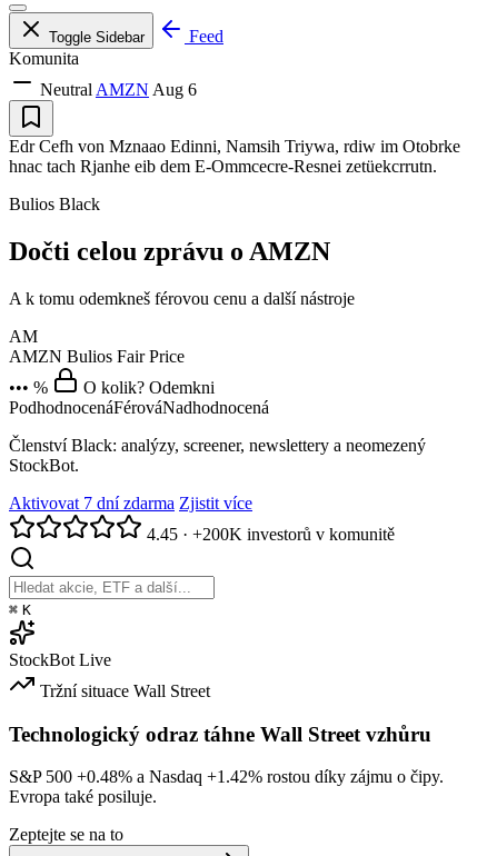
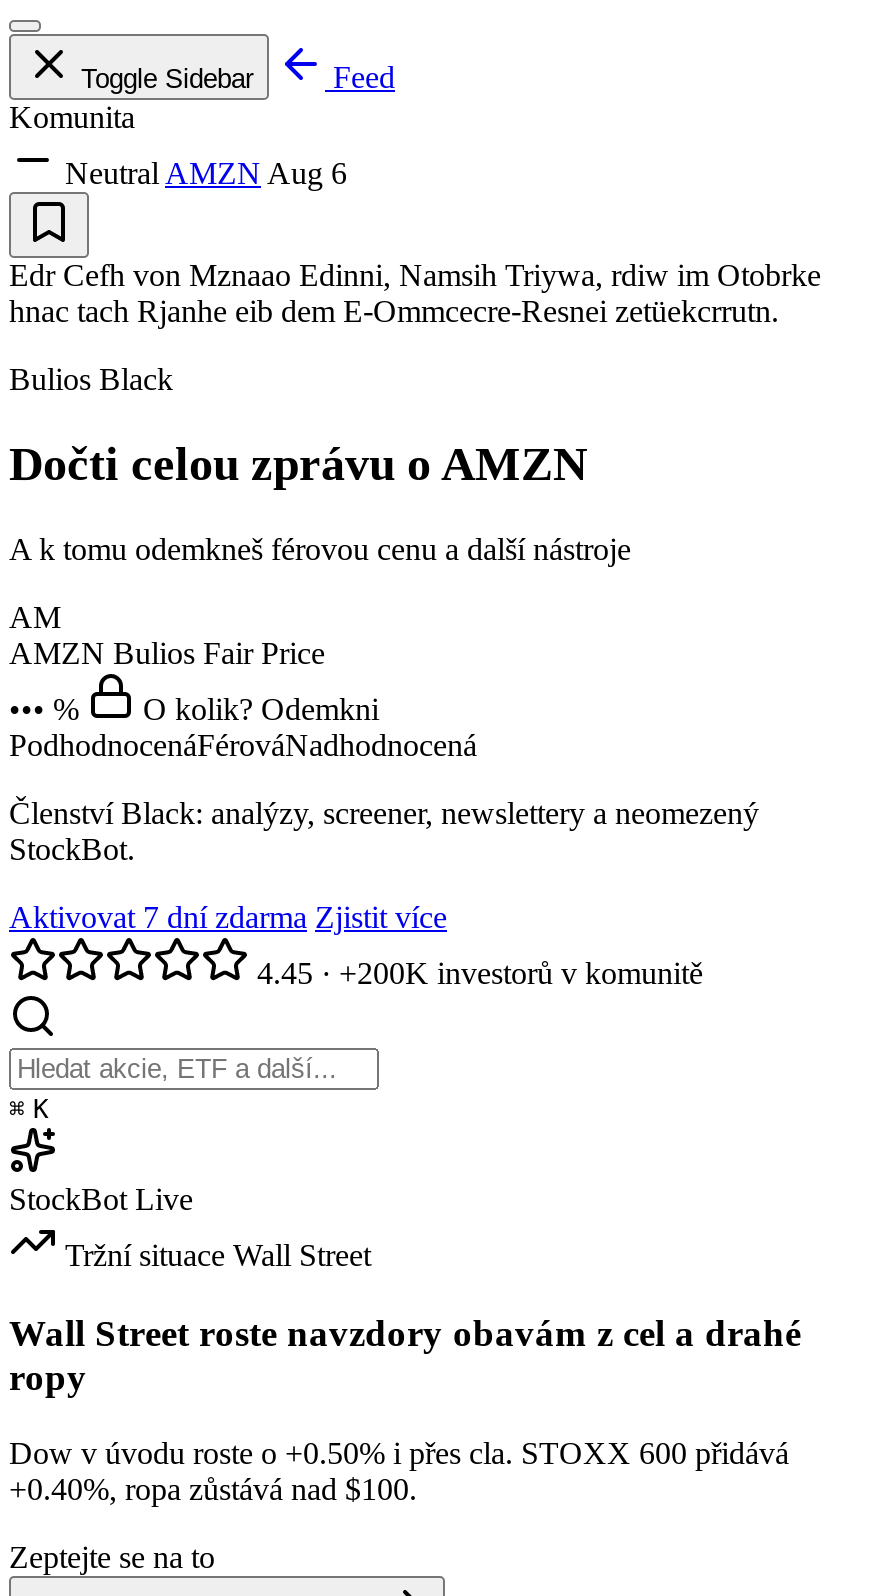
- Technologický odraz táhne Wall Street vzhůru
+ Wall Street roste navzdory obavám z cel a drahé
+ ropy

- S&P 500 +0.48% a Nasdaq +1.42% rostou díky zájmu o čipy.
- Evropa také posiluje.
+ Dow v úvodu roste o +0.50% i přes cla. STOXX 600 přidává
+ +0.40%, ropa zůstává nad $100.
